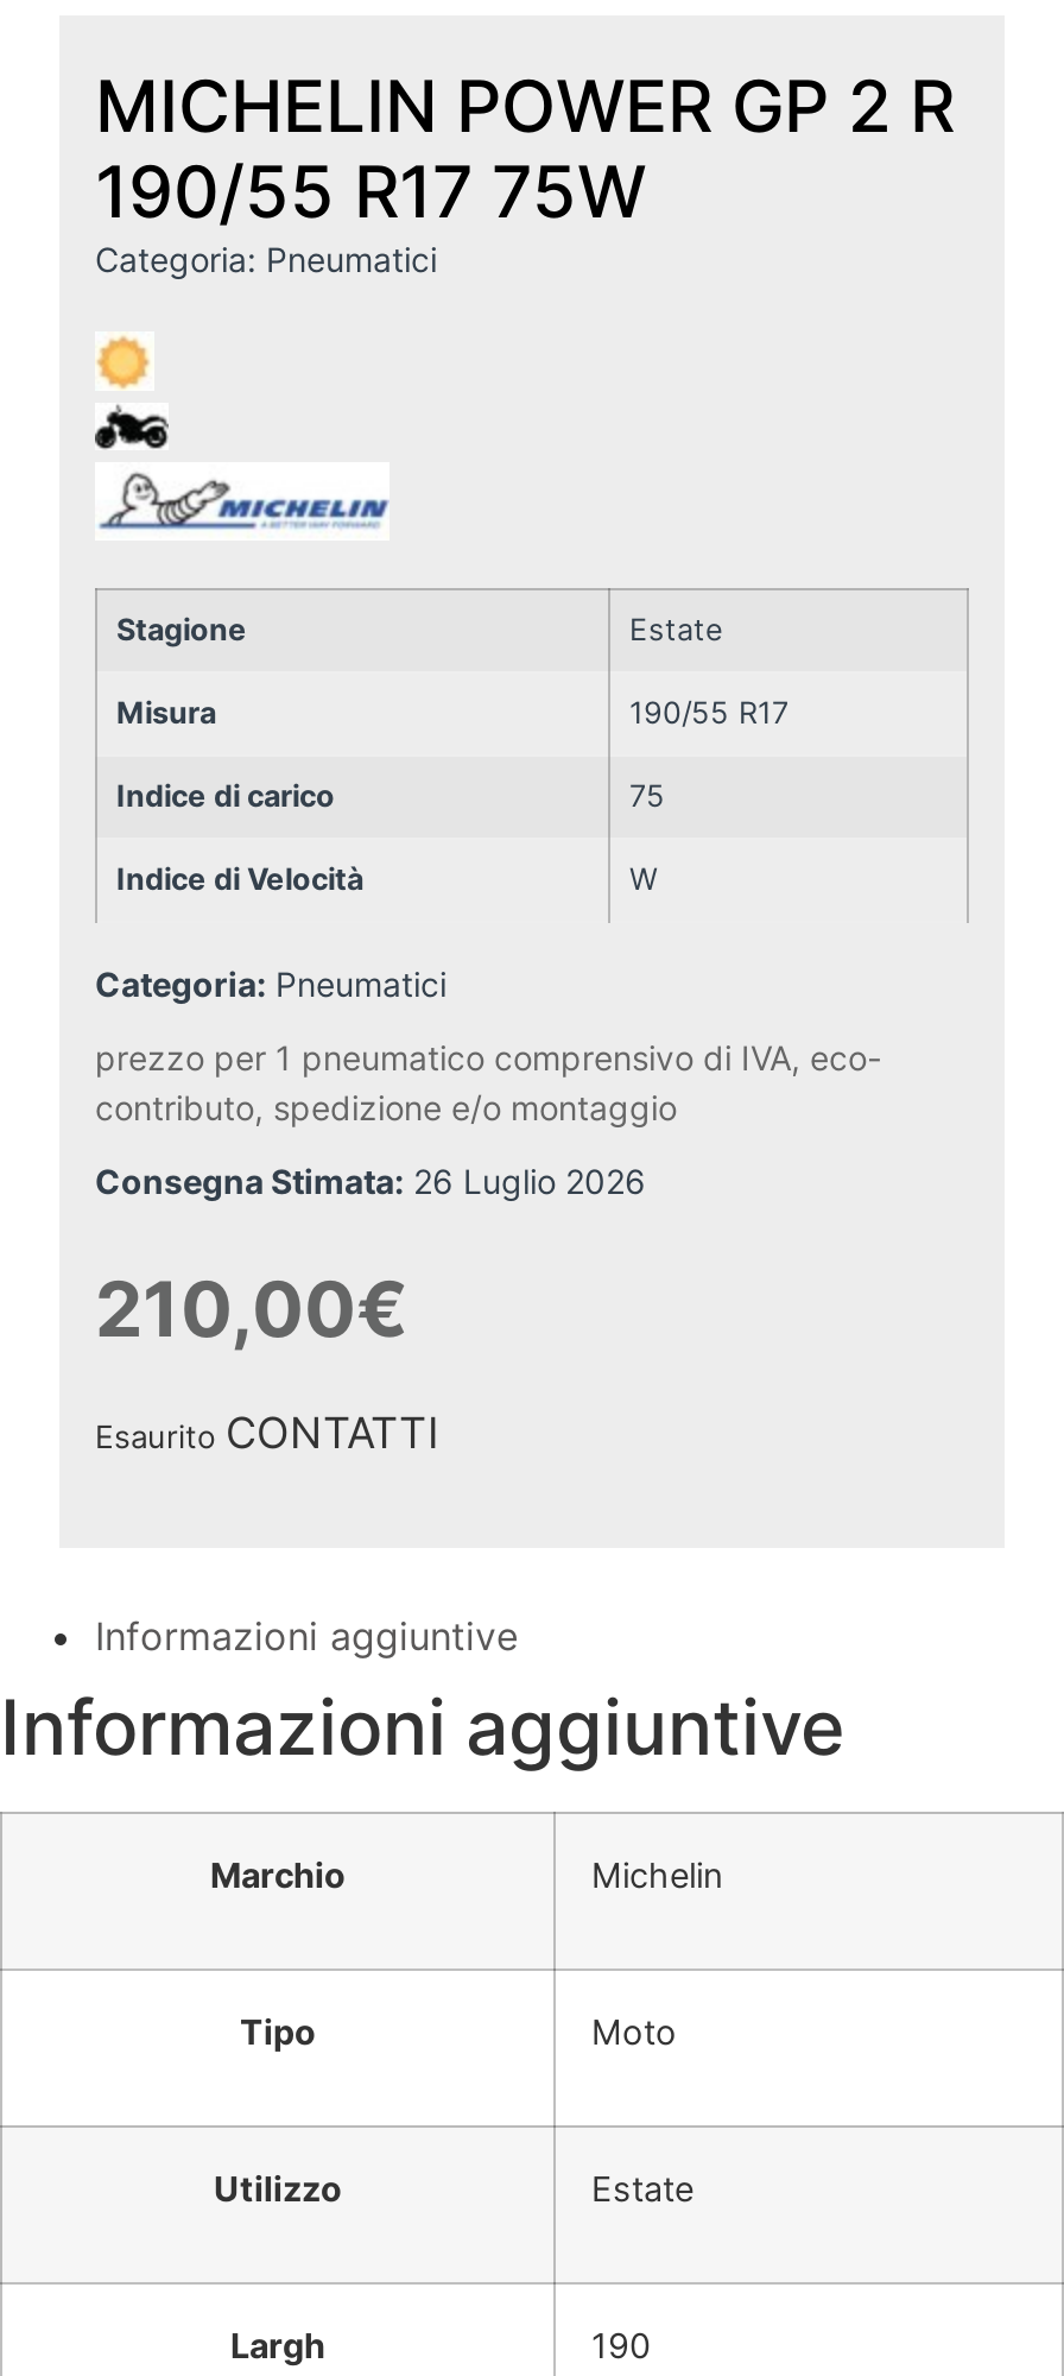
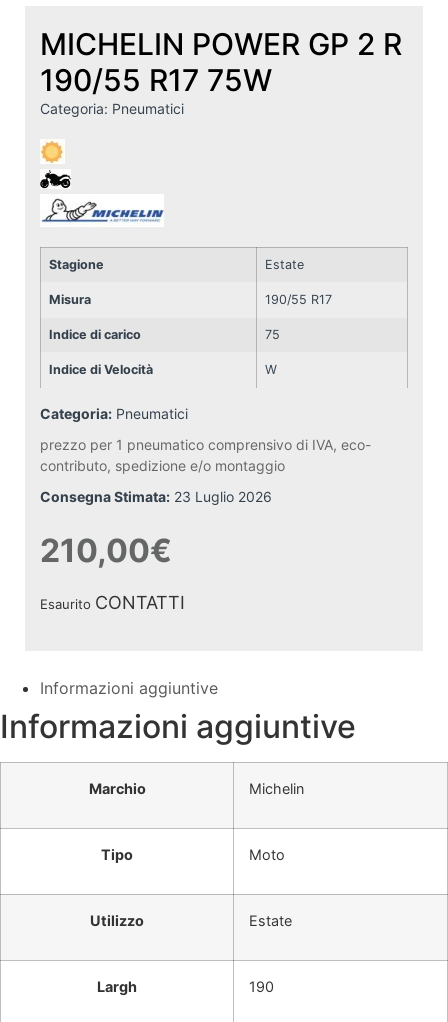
- Consegna Stimata: 26 Luglio 2026
+ Consegna Stimata: 23 Luglio 2026
